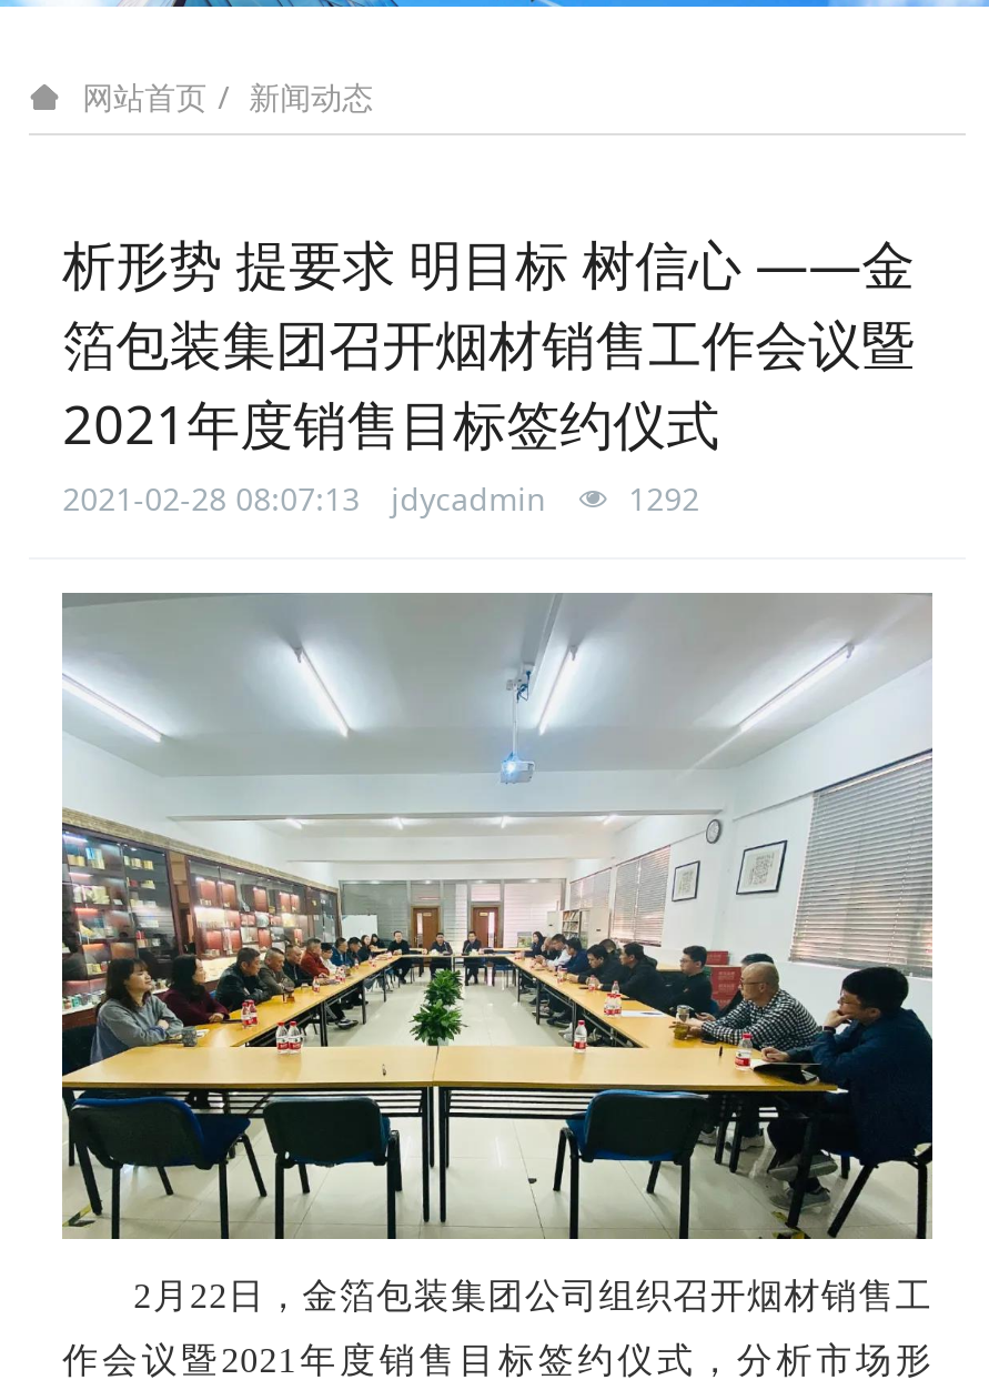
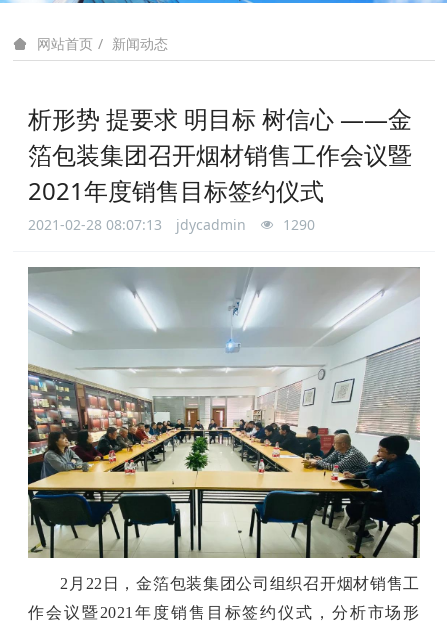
- 2021-02-28 08:07:13 jdycadmin 1292
+ 2021-02-28 08:07:13 jdycadmin 1290
